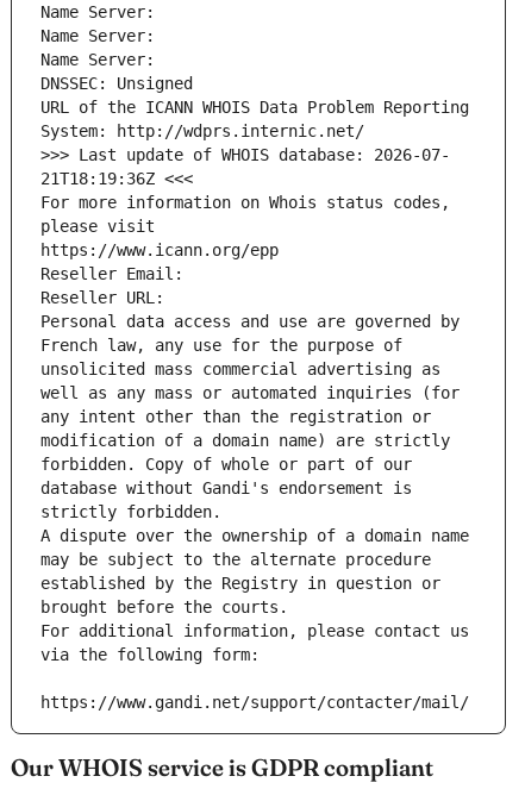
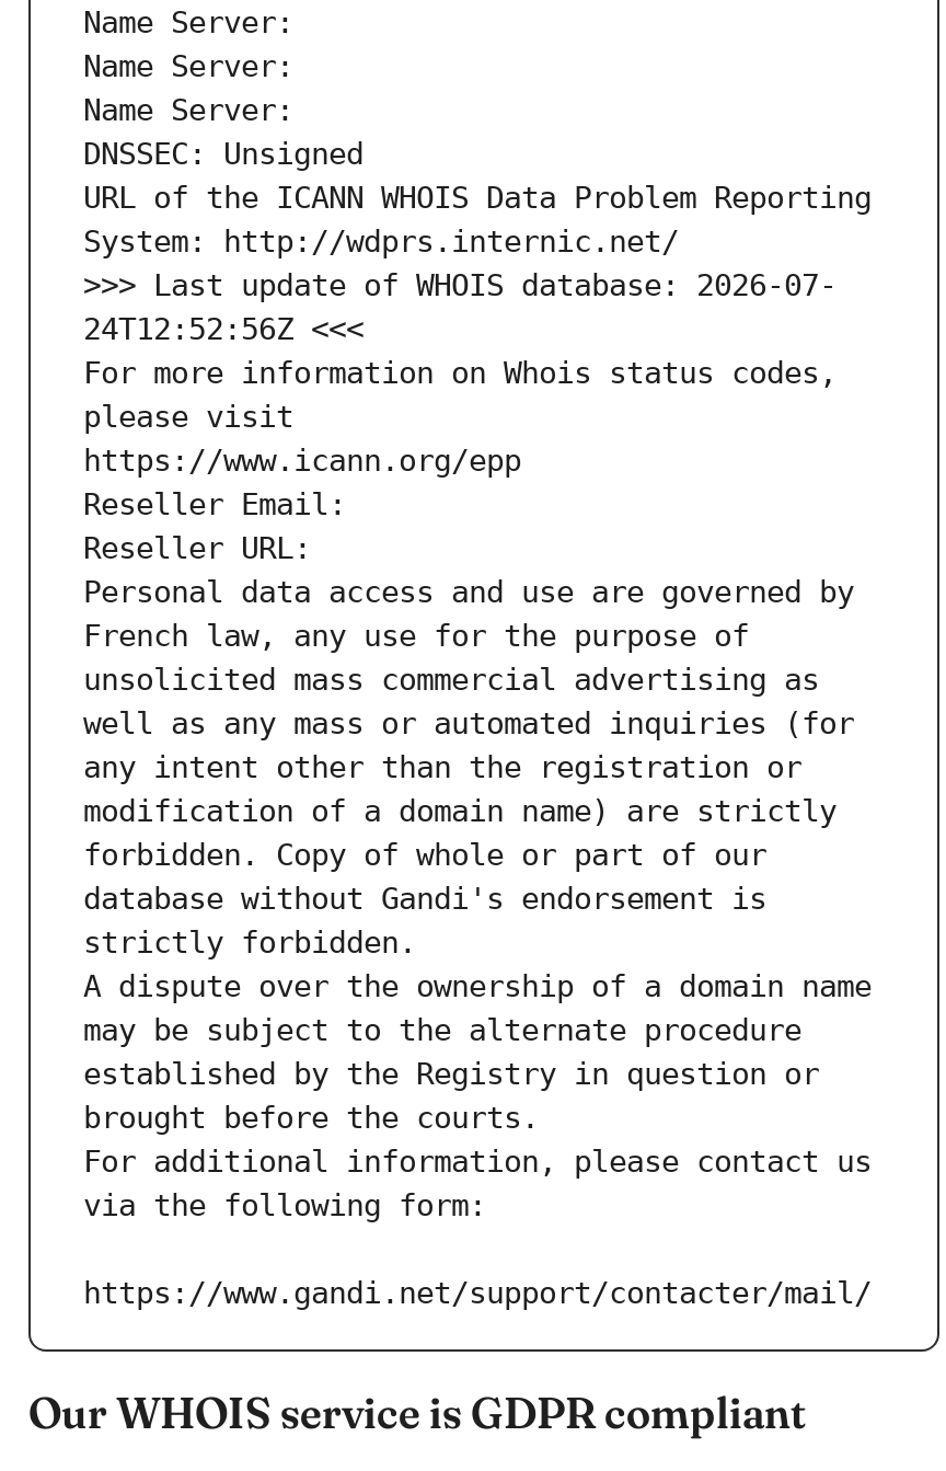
- 21T18:19:36Z <<<
+ 24T12:52:56Z <<<
